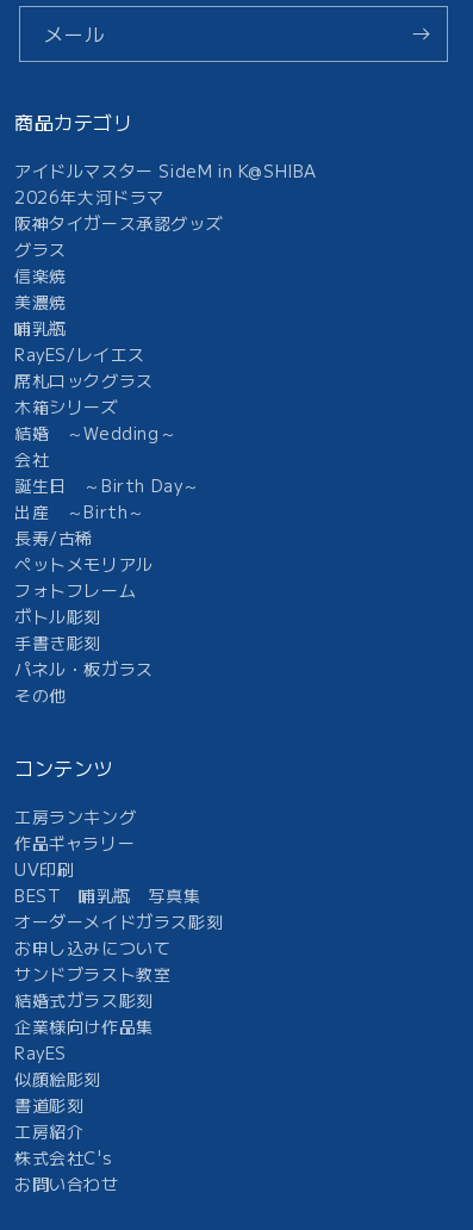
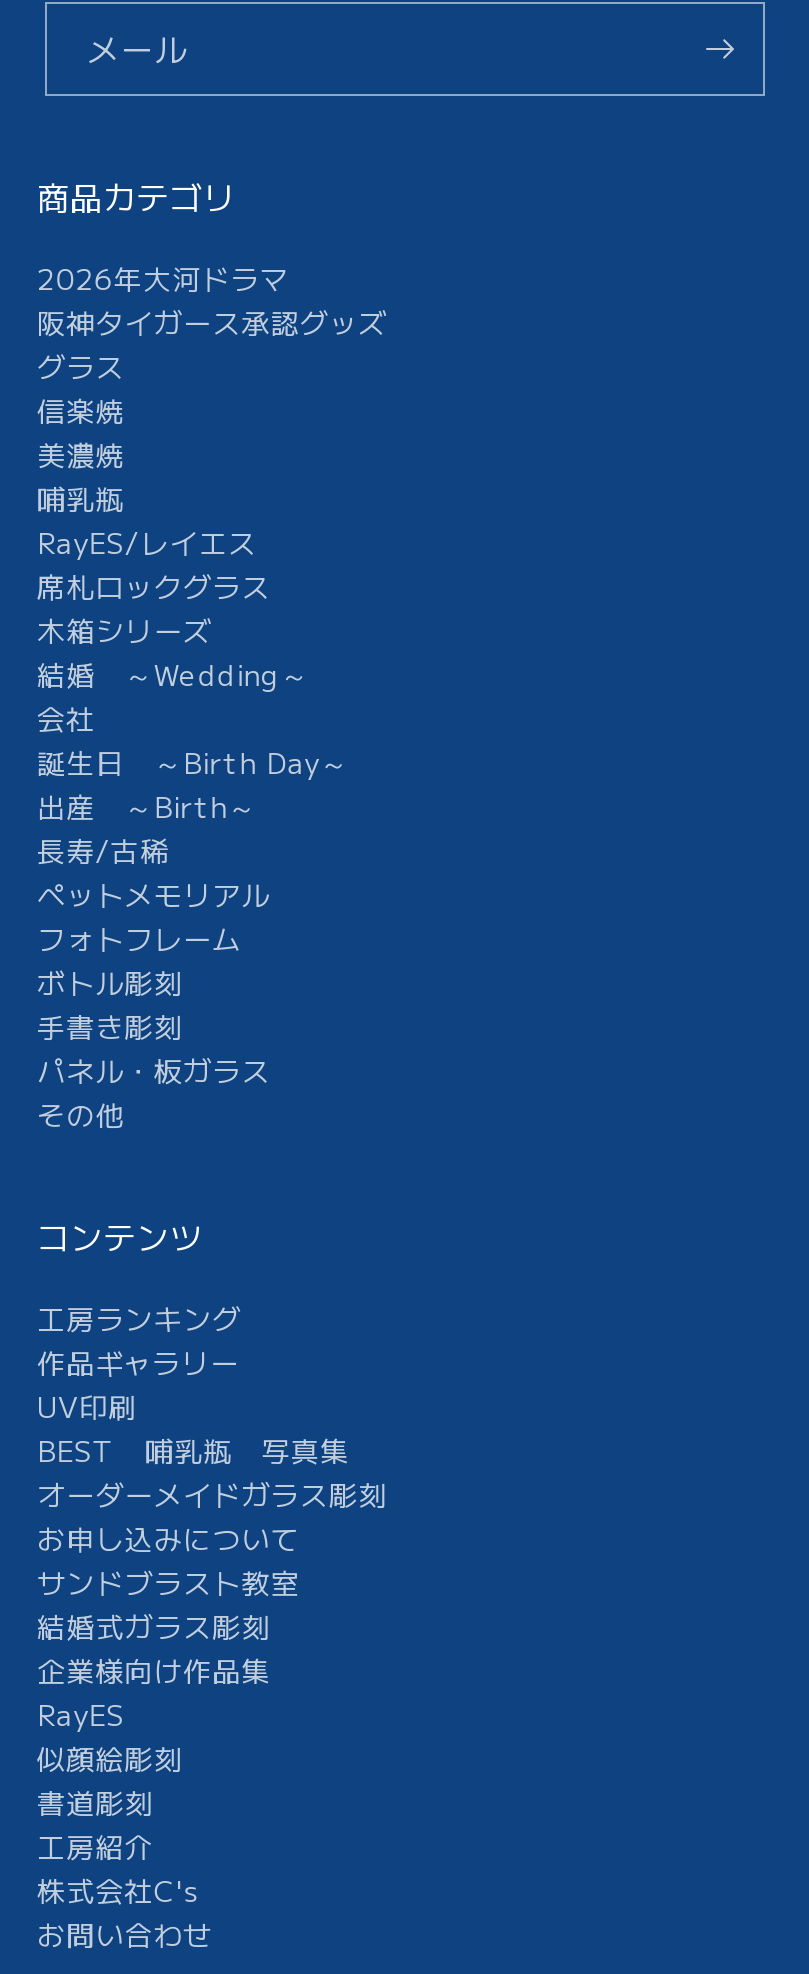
- アイドルマスター SideM in K@SHIBA
